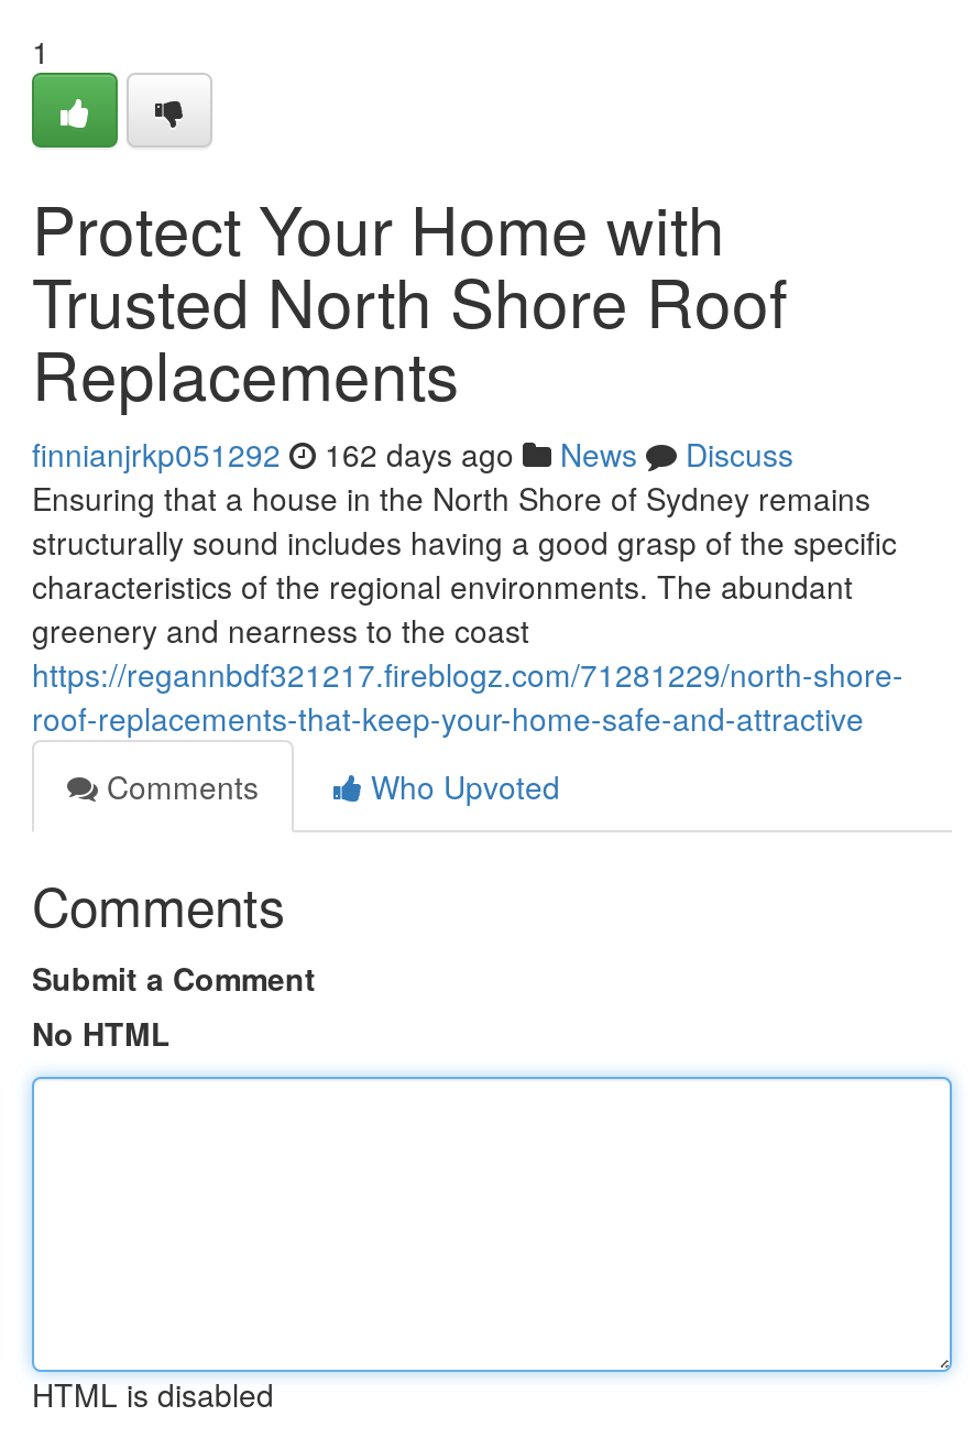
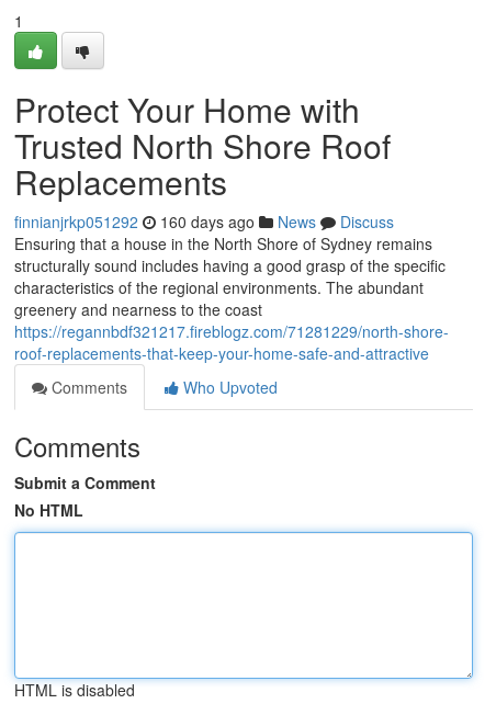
- finnianjrkp051292 162 days ago News Discuss
+ finnianjrkp051292 160 days ago News Discuss
